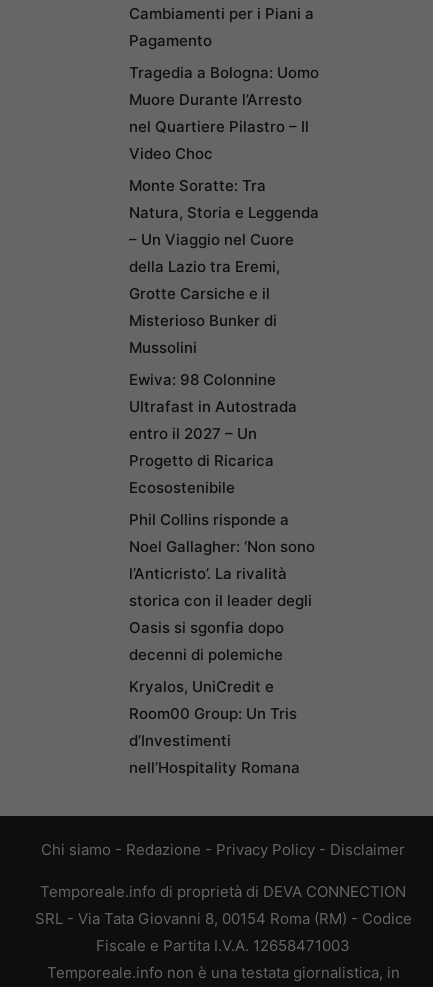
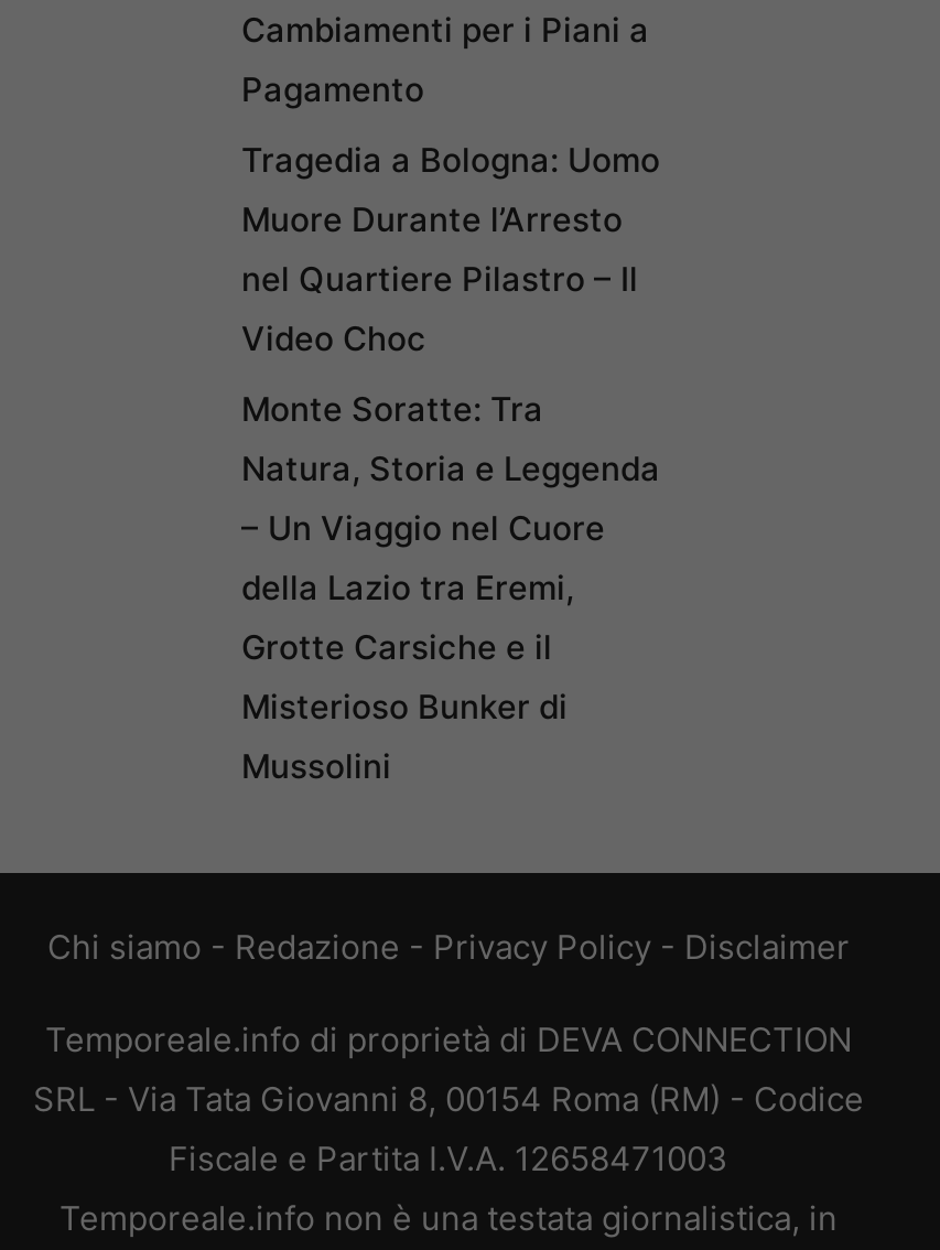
- Ewiva: 98 Colonnine
- Ultrafast in Autostrada
- entro il 2027 – Un
- Progetto di Ricarica
- Ecosostenibile
- Phil Collins risponde a
- Noel Gallagher: ‘Non sono
- l’Anticristo’. La rivalità
- storica con il leader degli
- Oasis si sgonfia dopo
- decenni di polemiche
- Kryalos, UniCredit e
- Room00 Group: Un Tris
- d’Investimenti
- nell’Hospitality Romana
